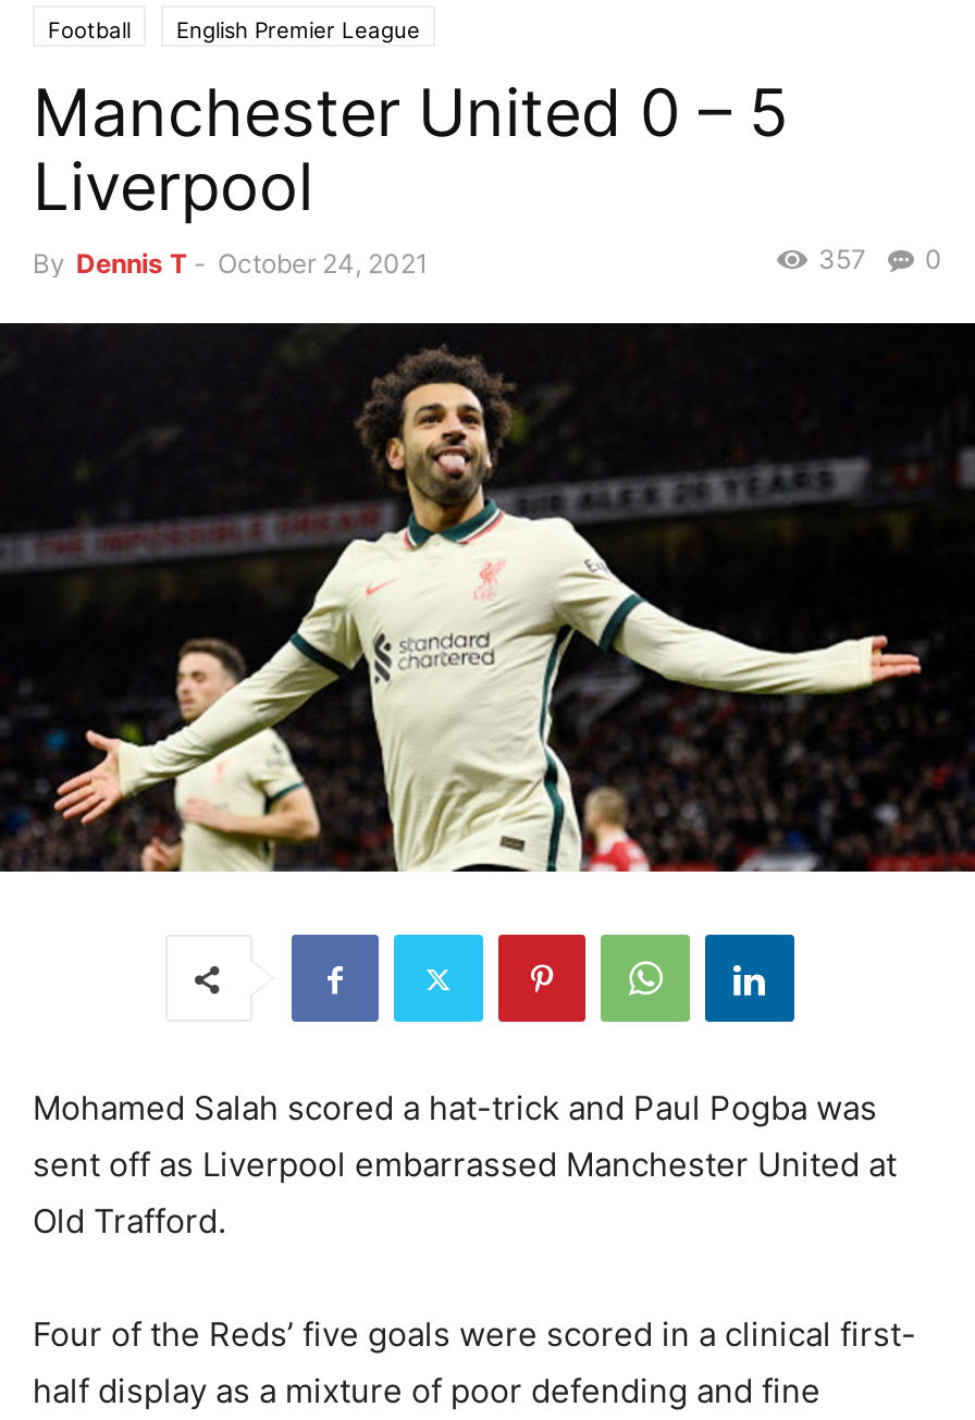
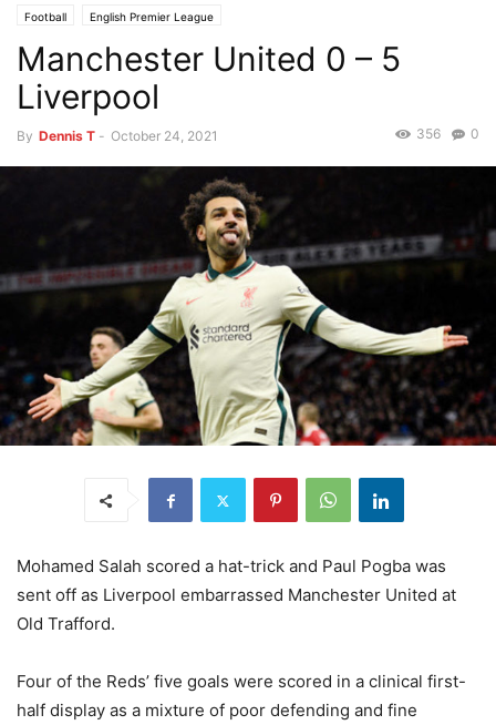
- 357 0
+ 356 0
